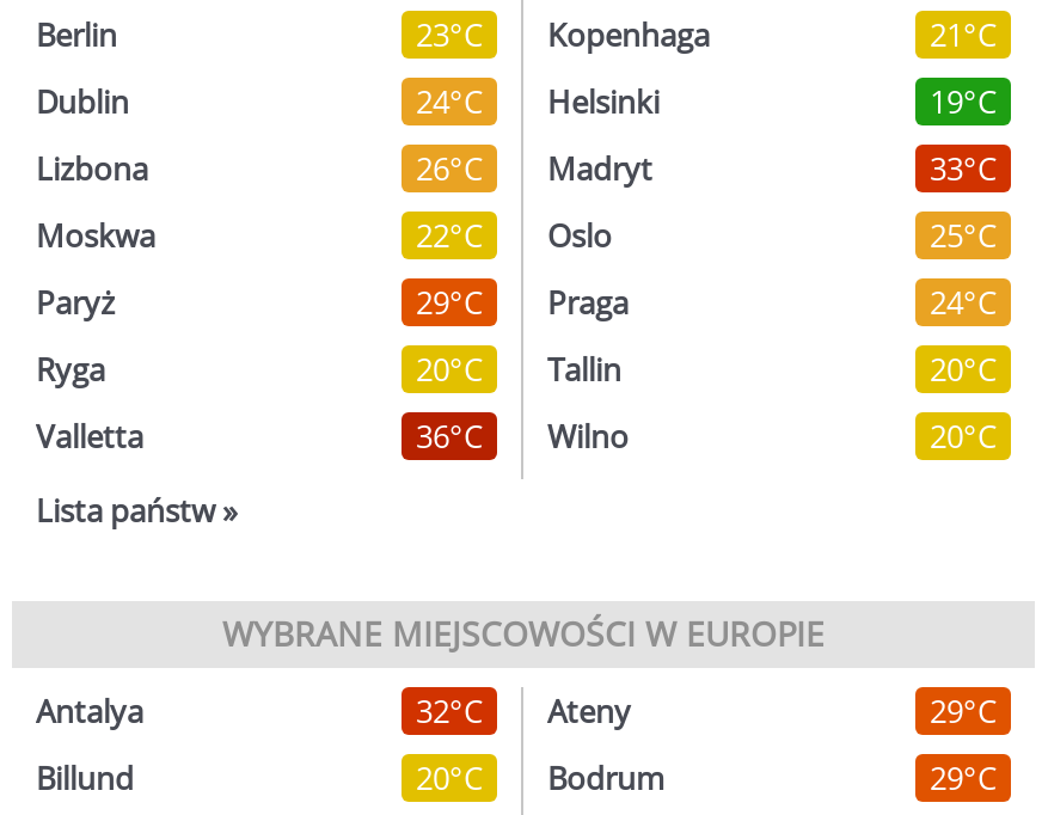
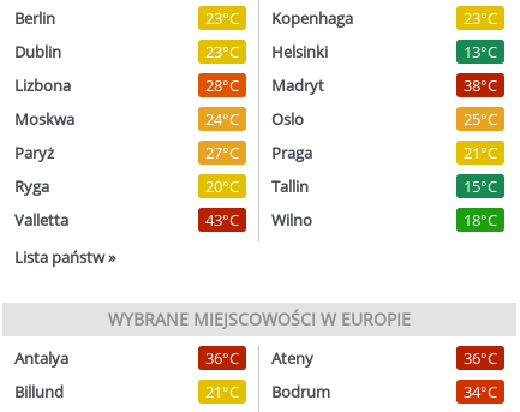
- 21°C
+ 23°C

- 24°C Helsinki
+ 23°C Helsinki

- 19°C
+ 13°C

- 26°C Madryt
+ 28°C Madryt

- 33°C
+ 38°C

- 22°C Oslo
+ 24°C Oslo

- 29°C Praga
+ 27°C Praga

- 24°C
+ 21°C

- 20°C
+ 15°C

- 36°C Wilno
+ 43°C Wilno

- 20°C
+ 18°C

- 32°C Ateny
+ 36°C Ateny

- 29°C
+ 36°C

- 20°C Bodrum
+ 21°C Bodrum

- 29°C
+ 34°C
